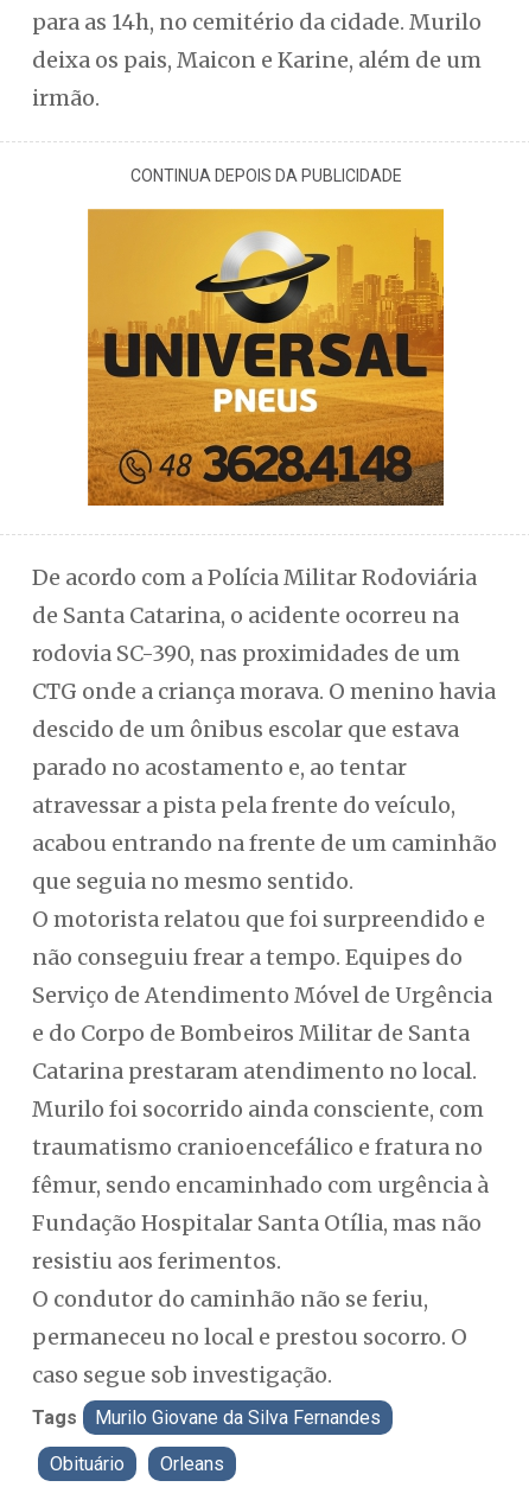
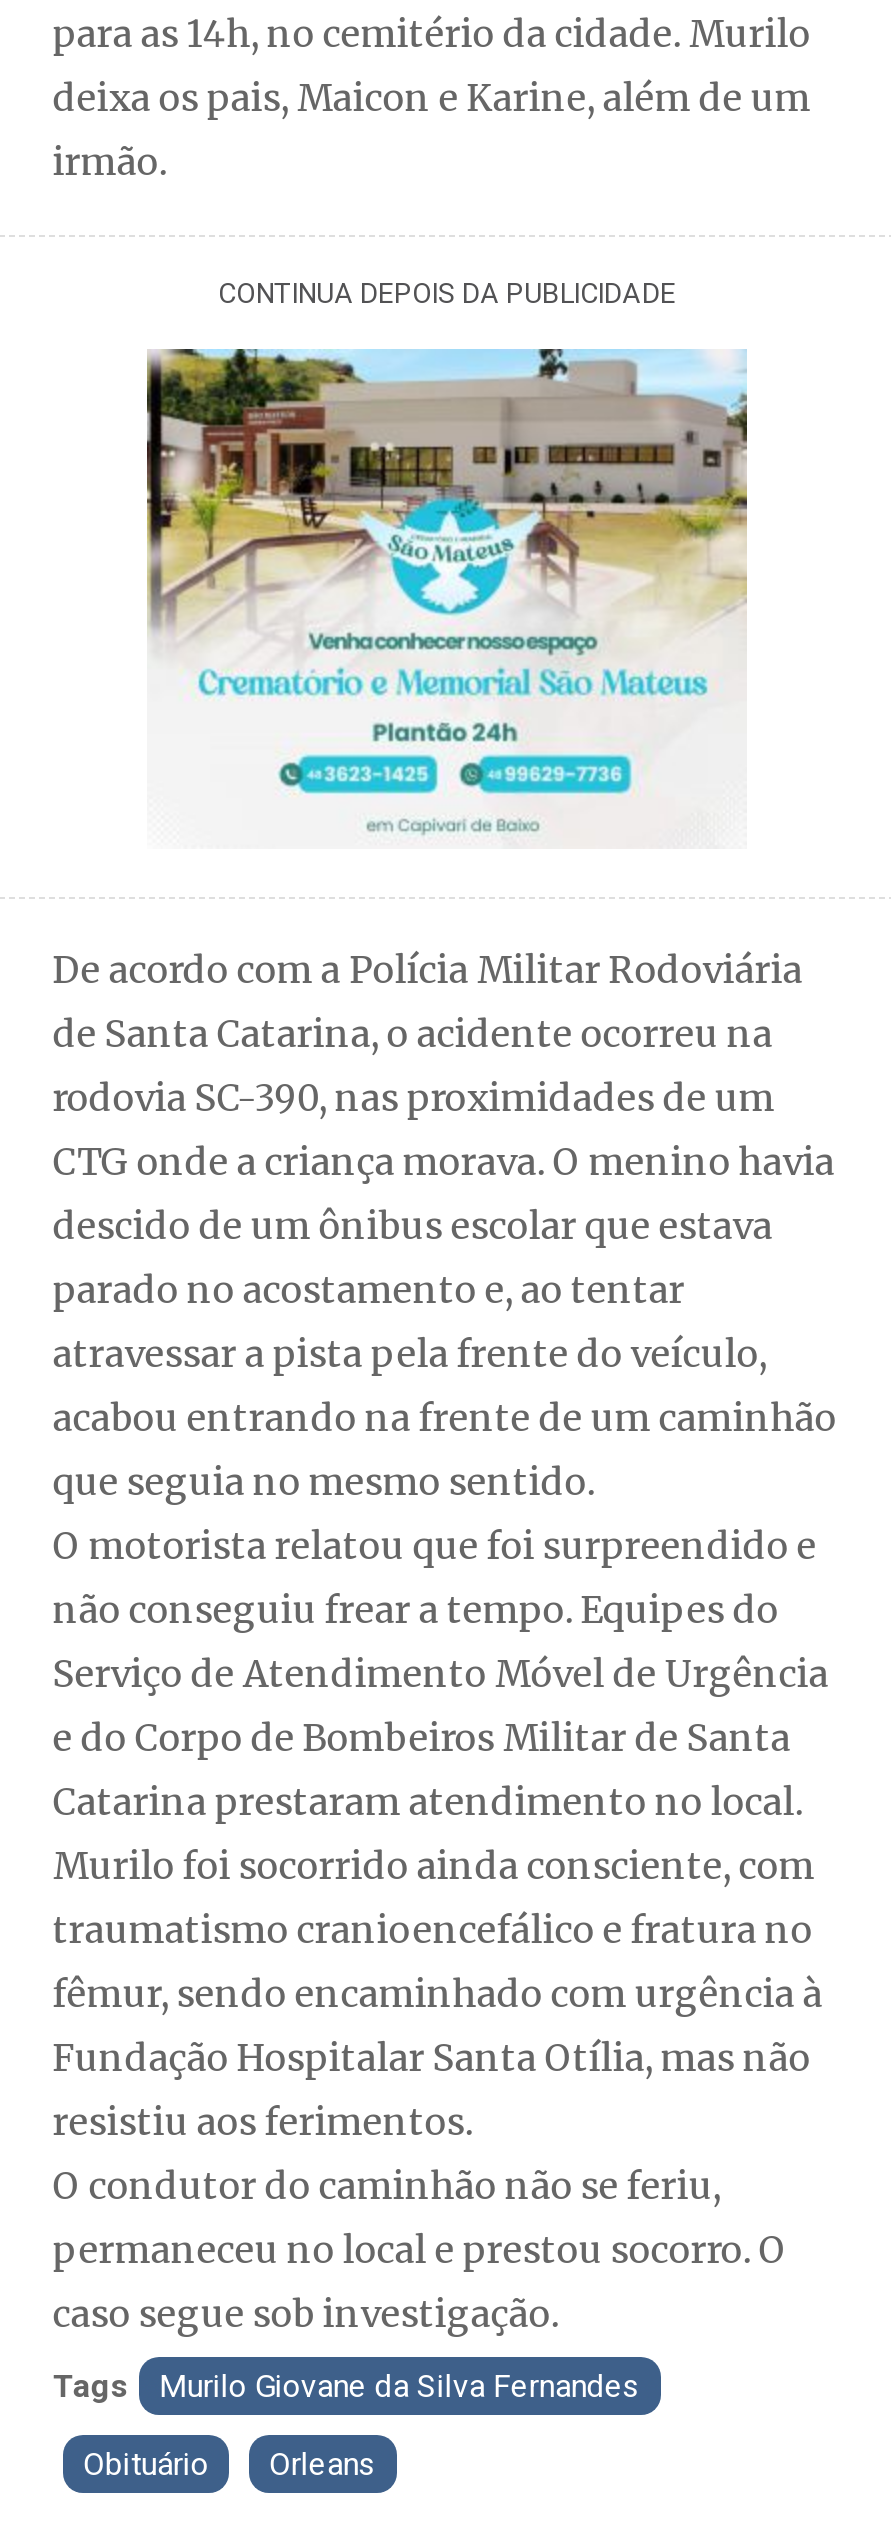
- [image]
+ [image]
